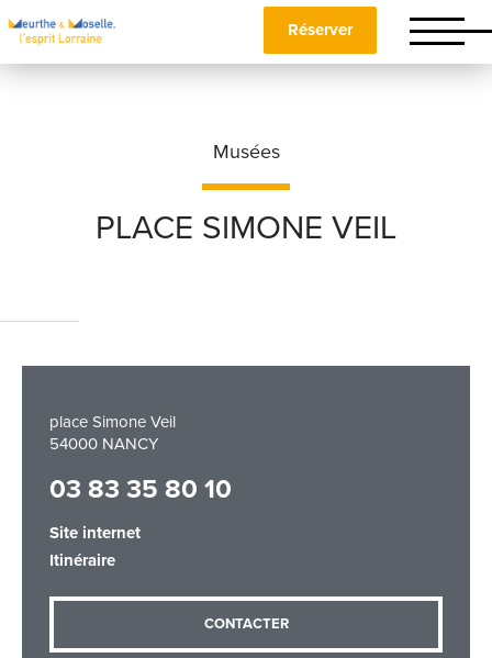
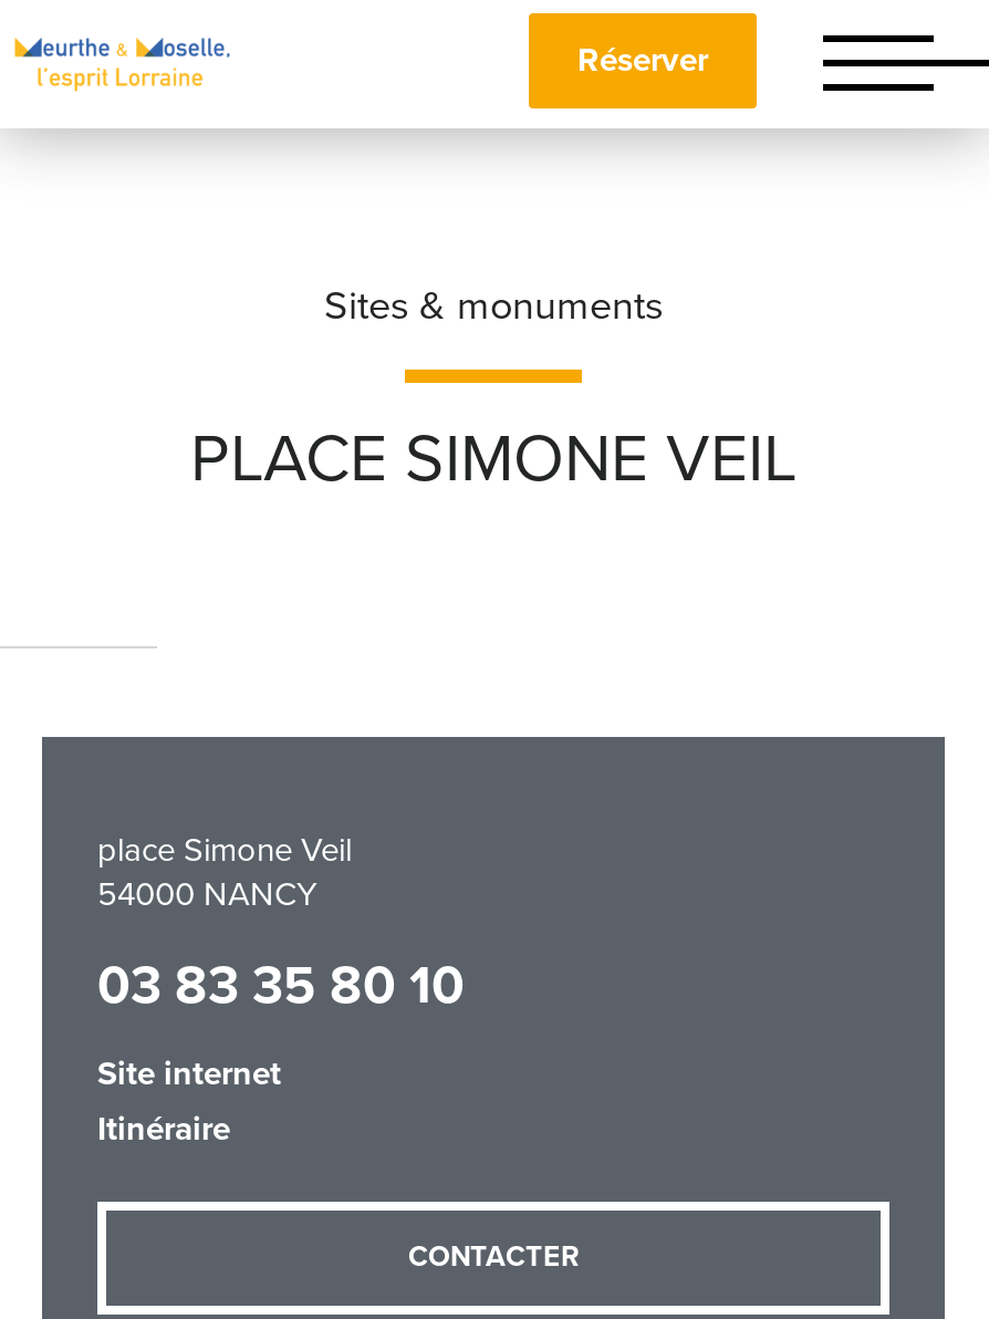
- Musées
+ Sites & monuments
